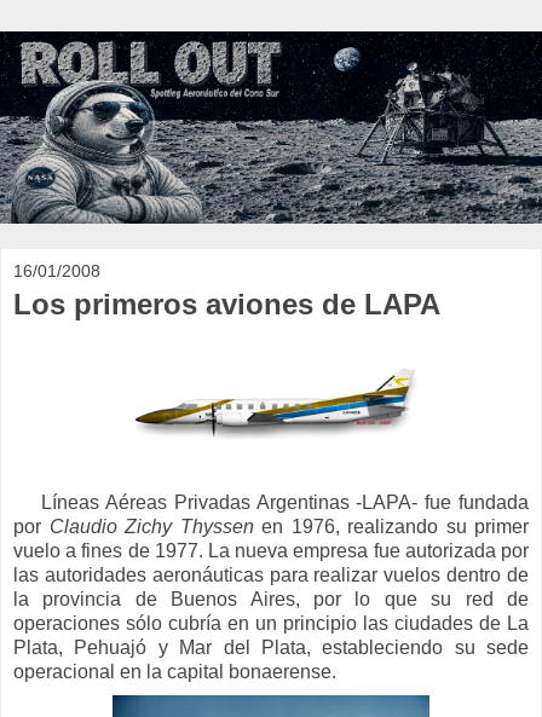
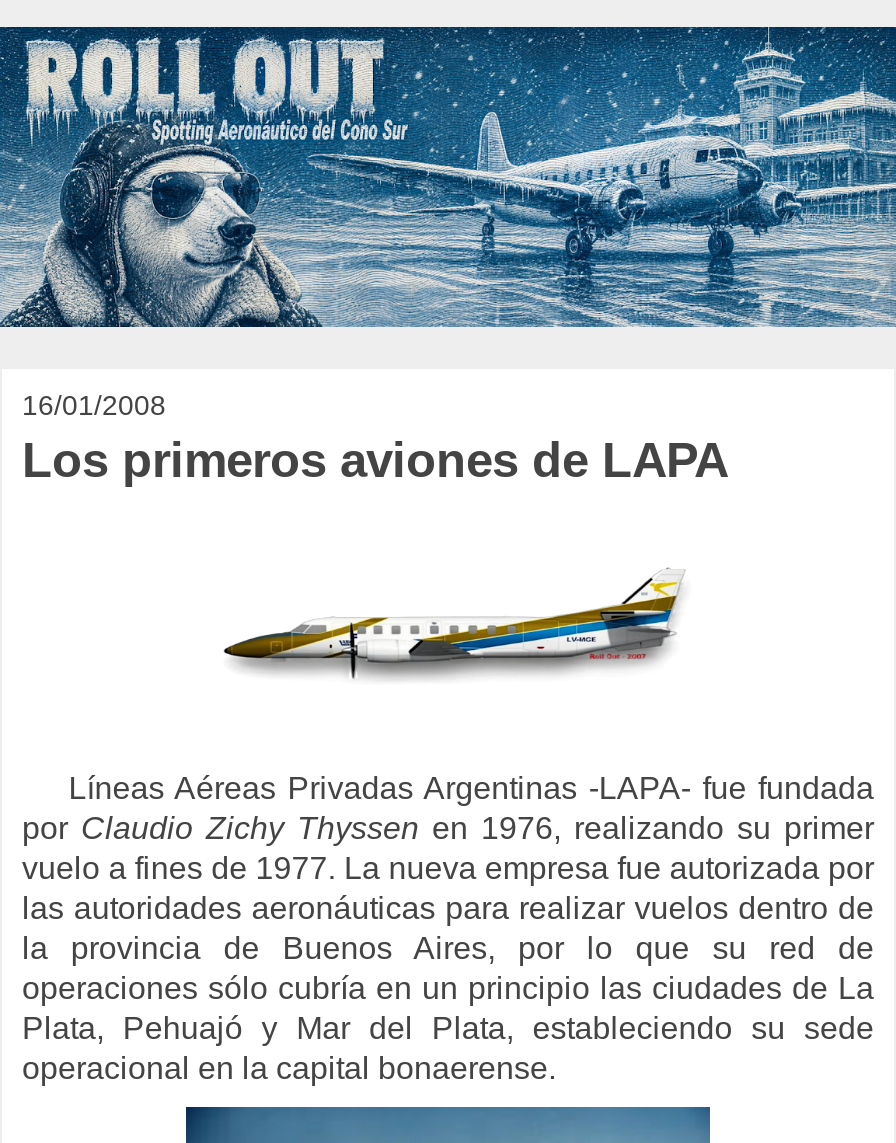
- [image]
+ [image]
